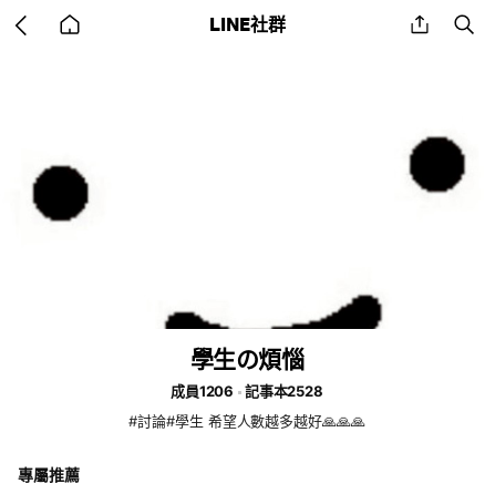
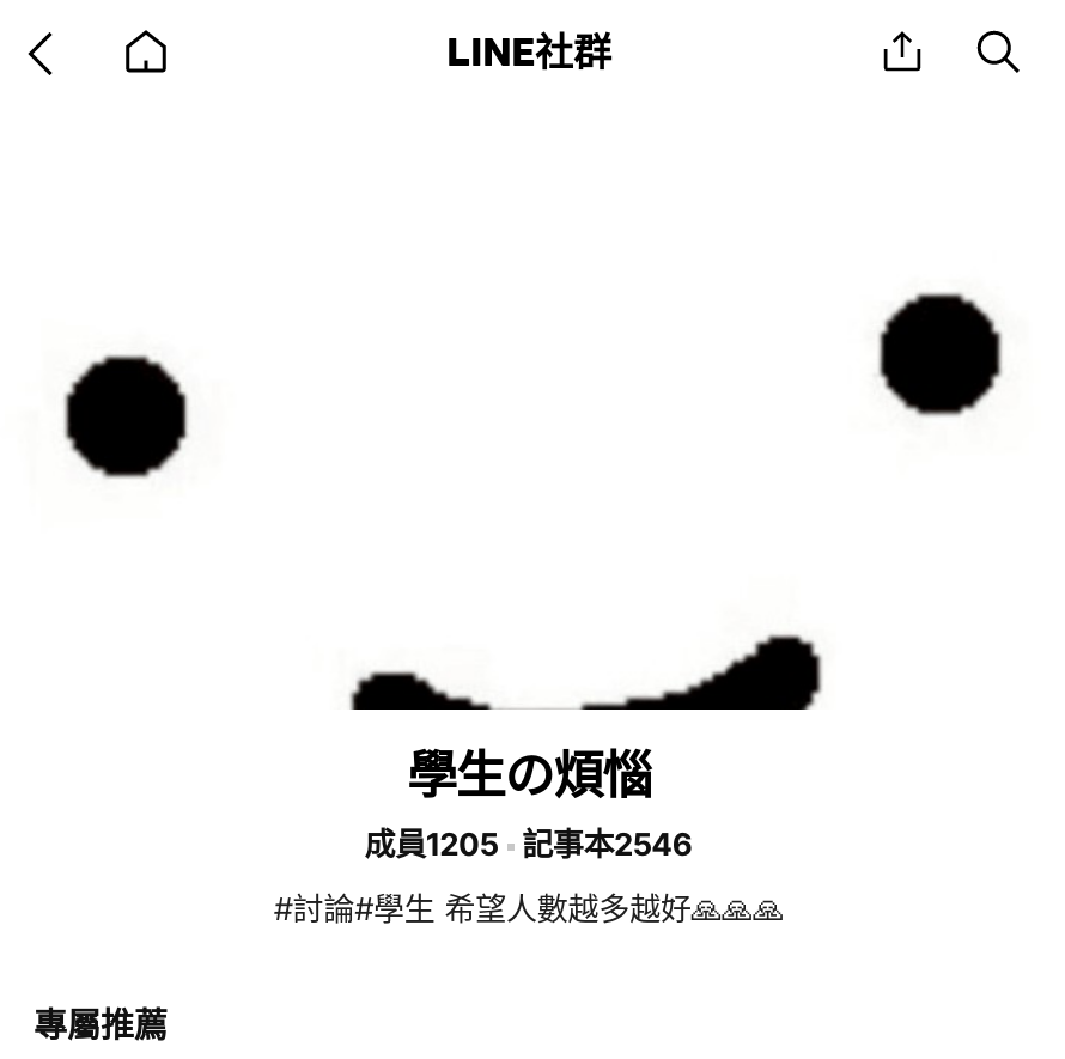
- 成員1206
+ 成員1205

- 記事本2528
+ 記事本2546
